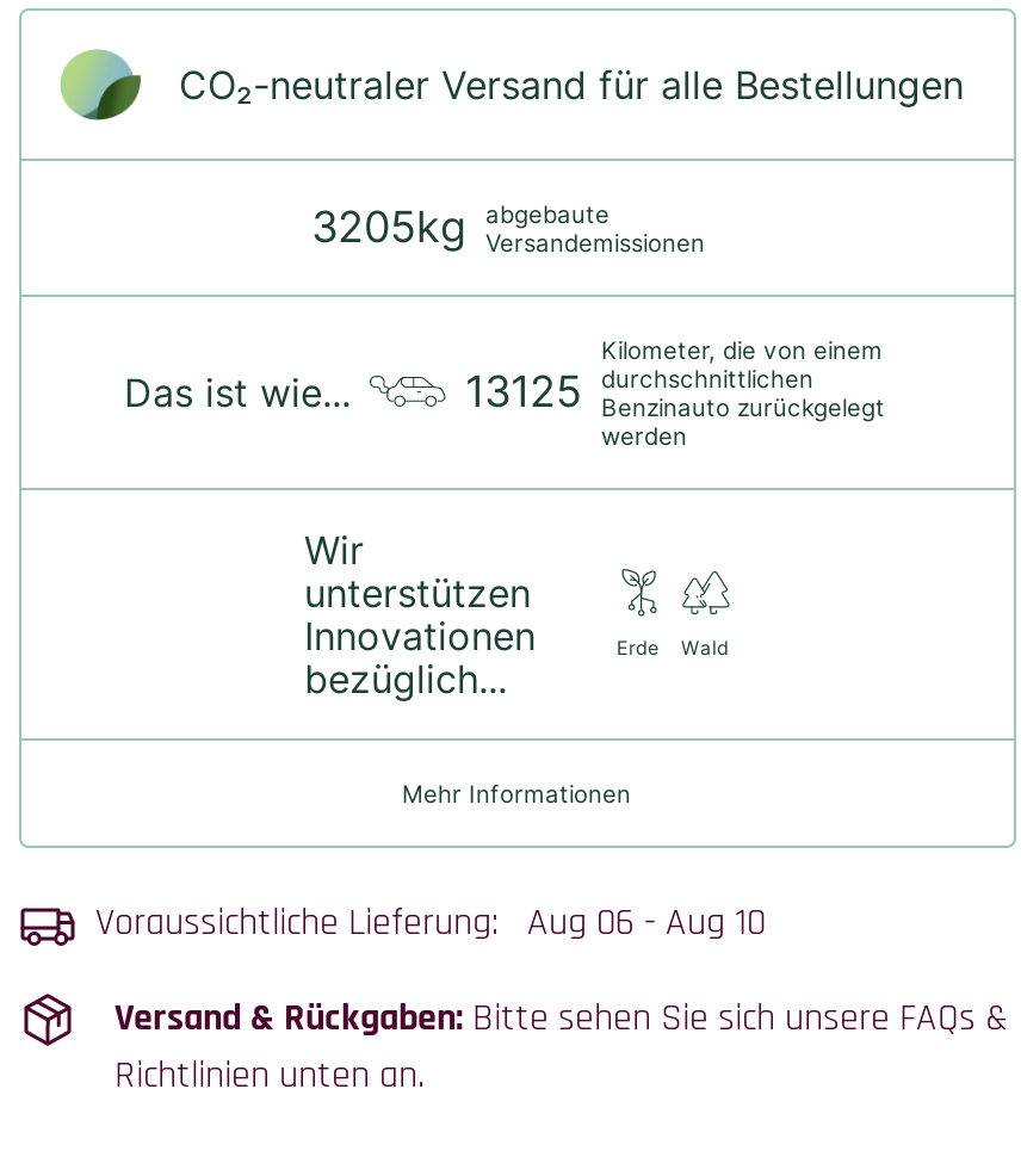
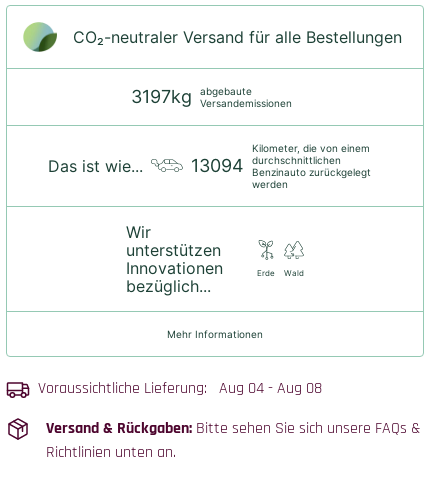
- 3205kg abgebaute Versandemissionen
+ 3197kg abgebaute Versandemissionen

- 13125 durchschnittlichen Benzinauto zurückgelegt
+ 13094 durchschnittlichen Benzinauto zurückgelegt

- Voraussichtliche Lieferung: Aug 06 - Aug 10
+ Voraussichtliche Lieferung: Aug 04 - Aug 08
